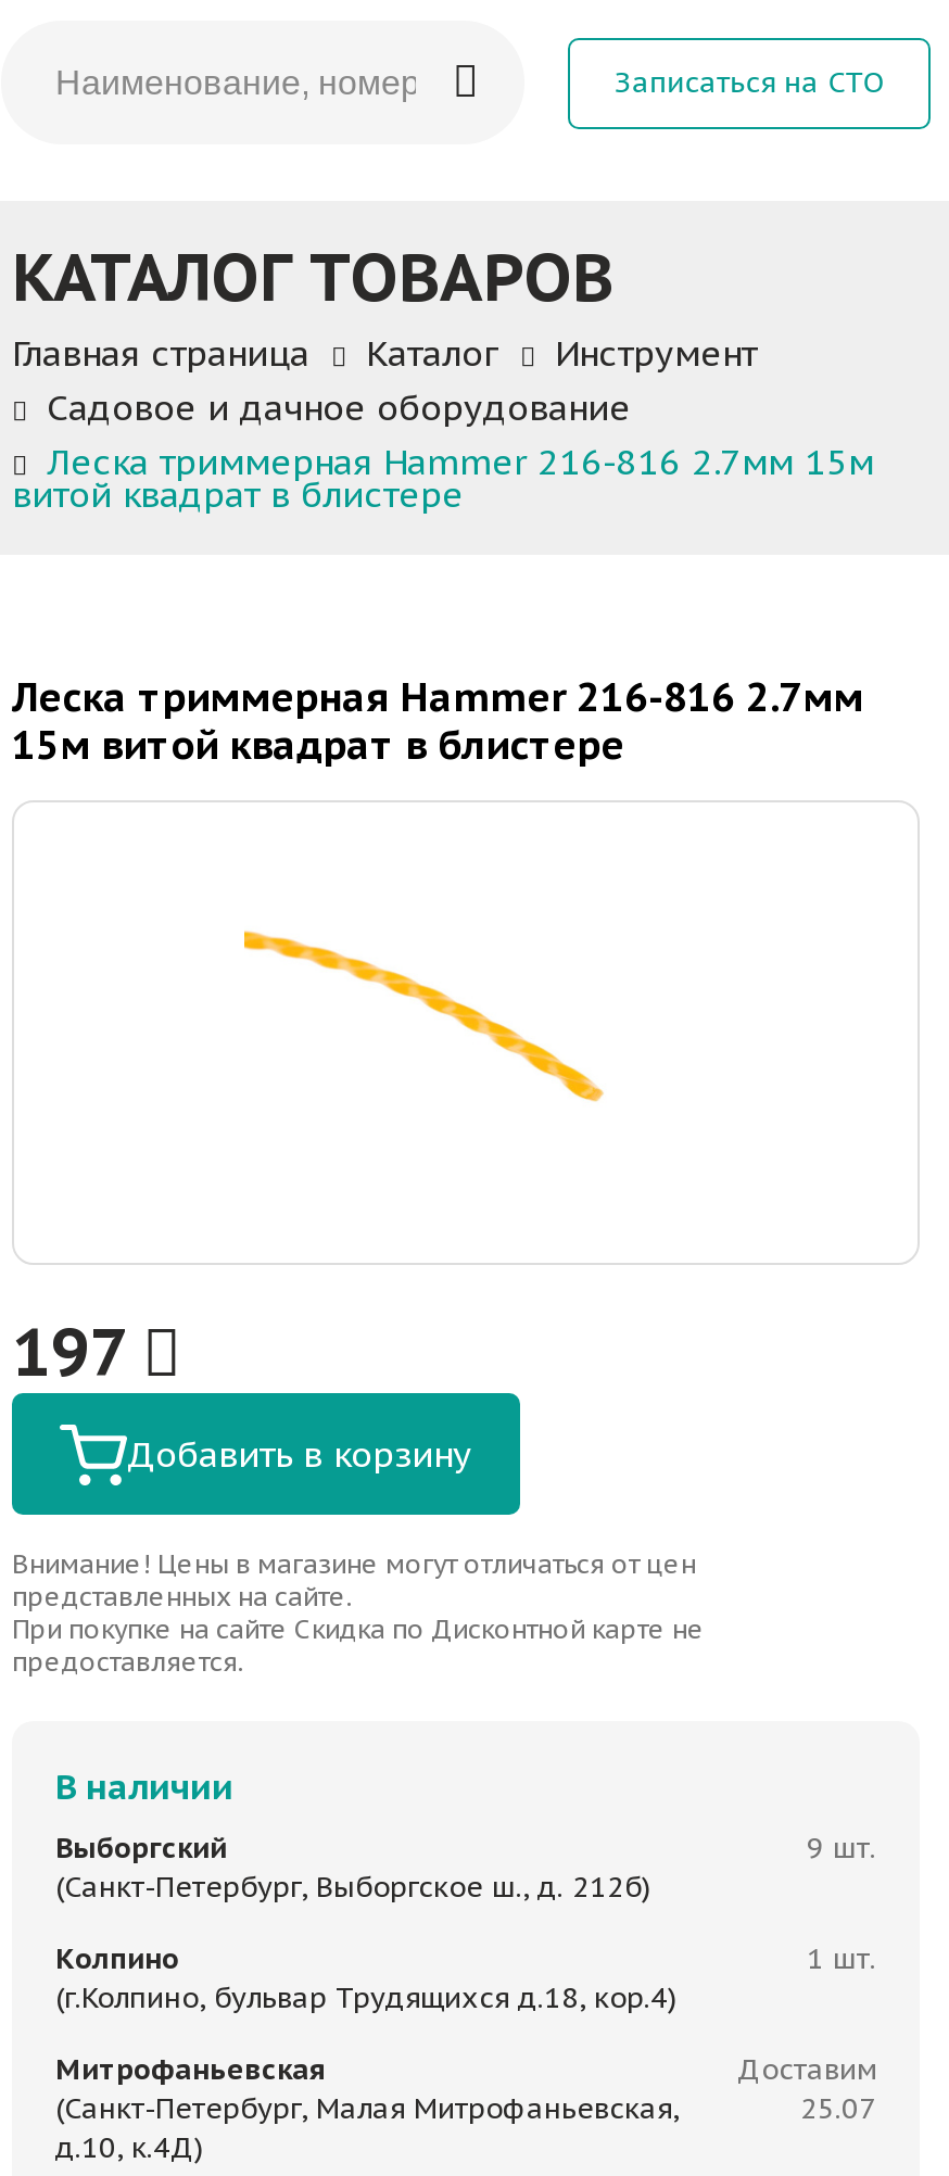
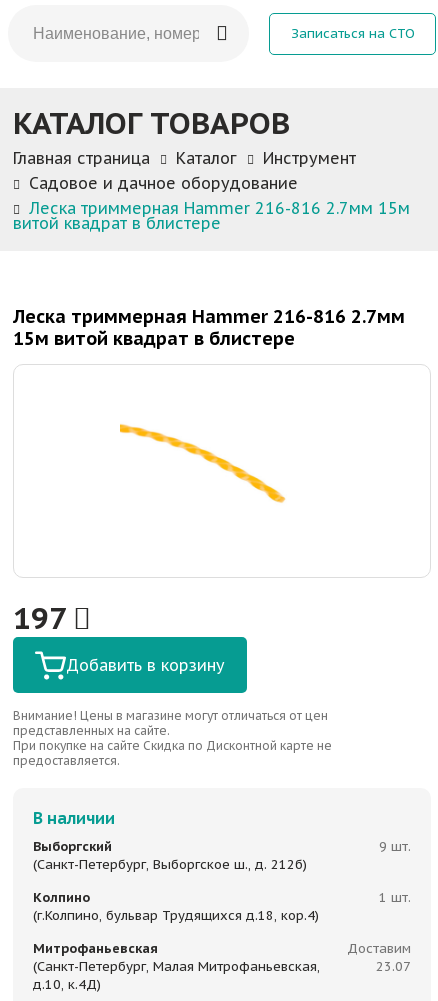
- 25.07
+ 23.07
